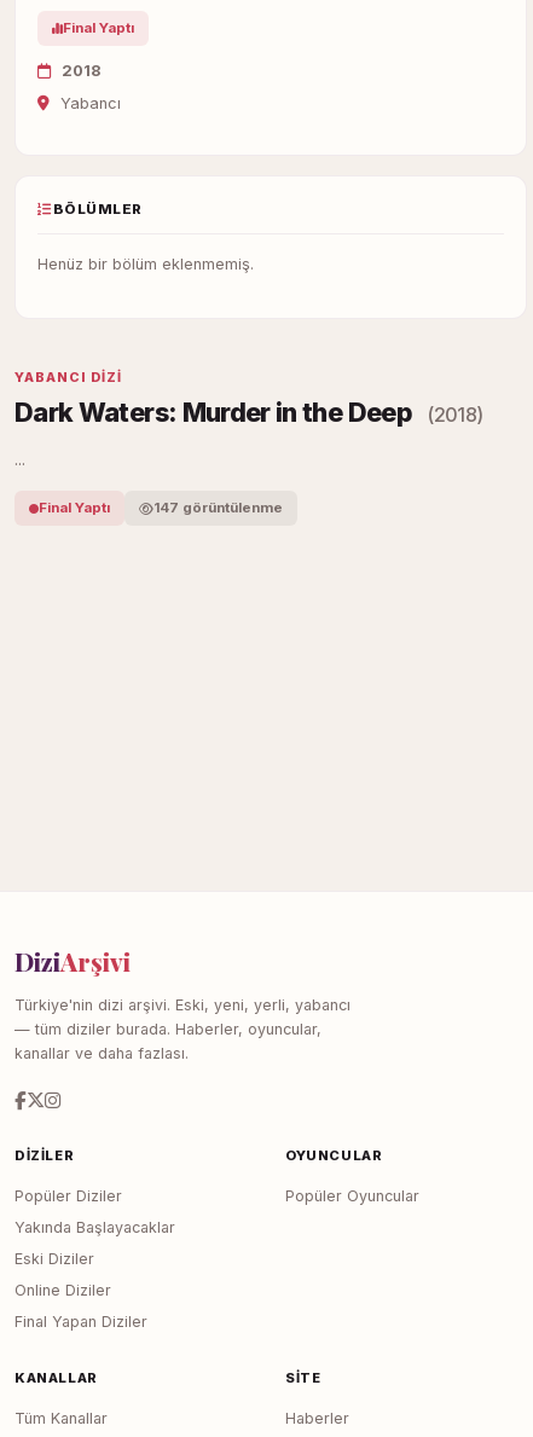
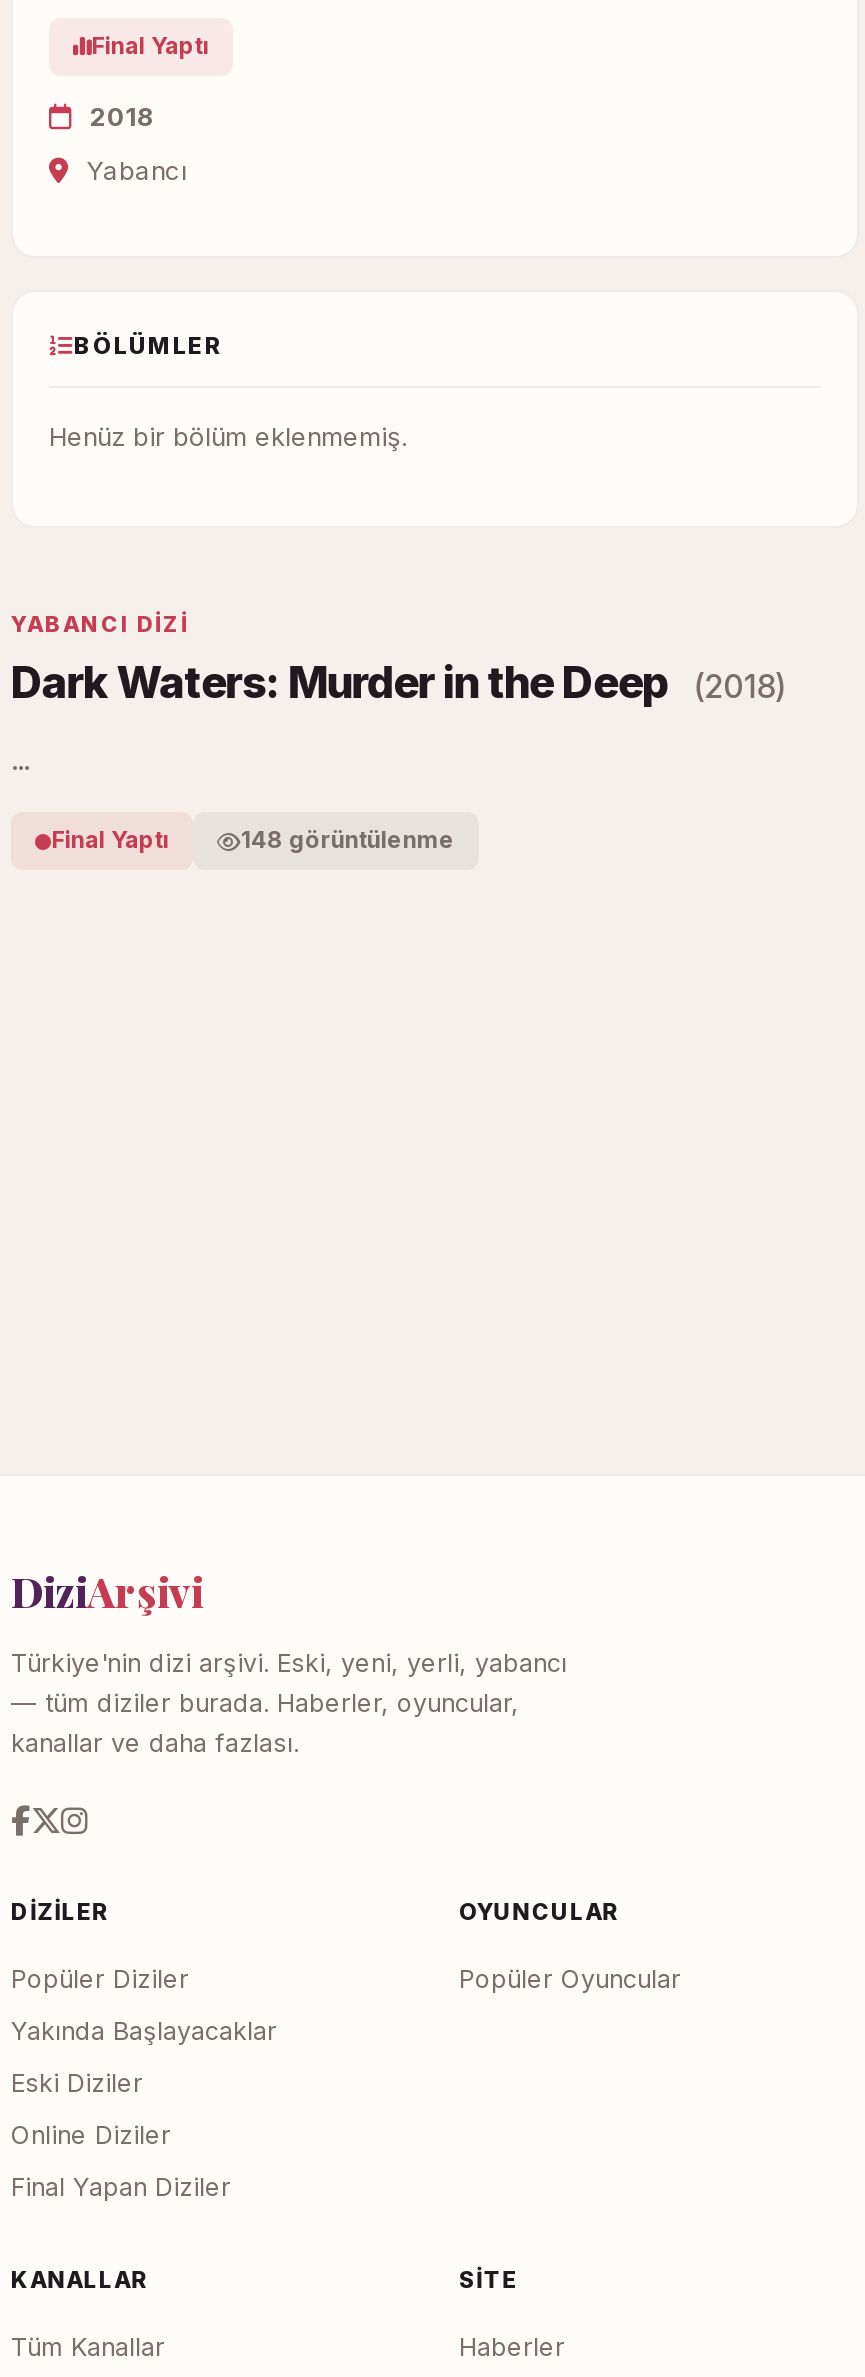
- 147 görüntülenme
+ 148 görüntülenme
